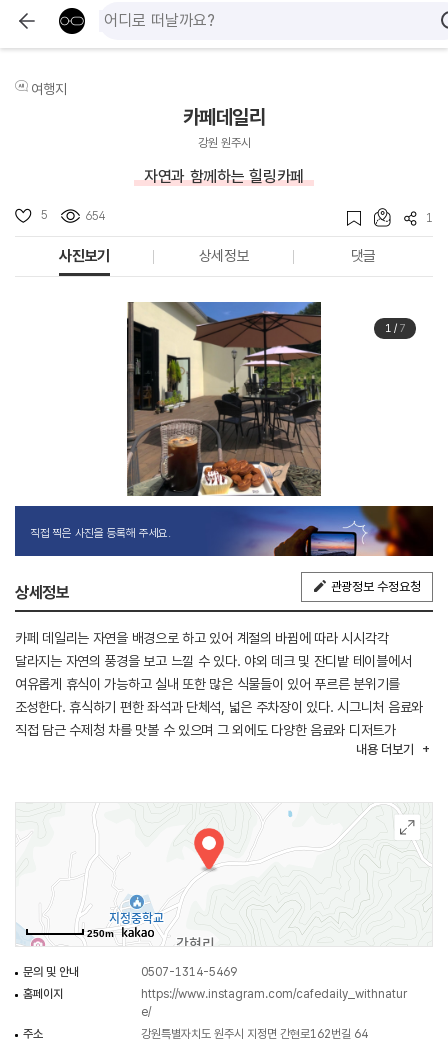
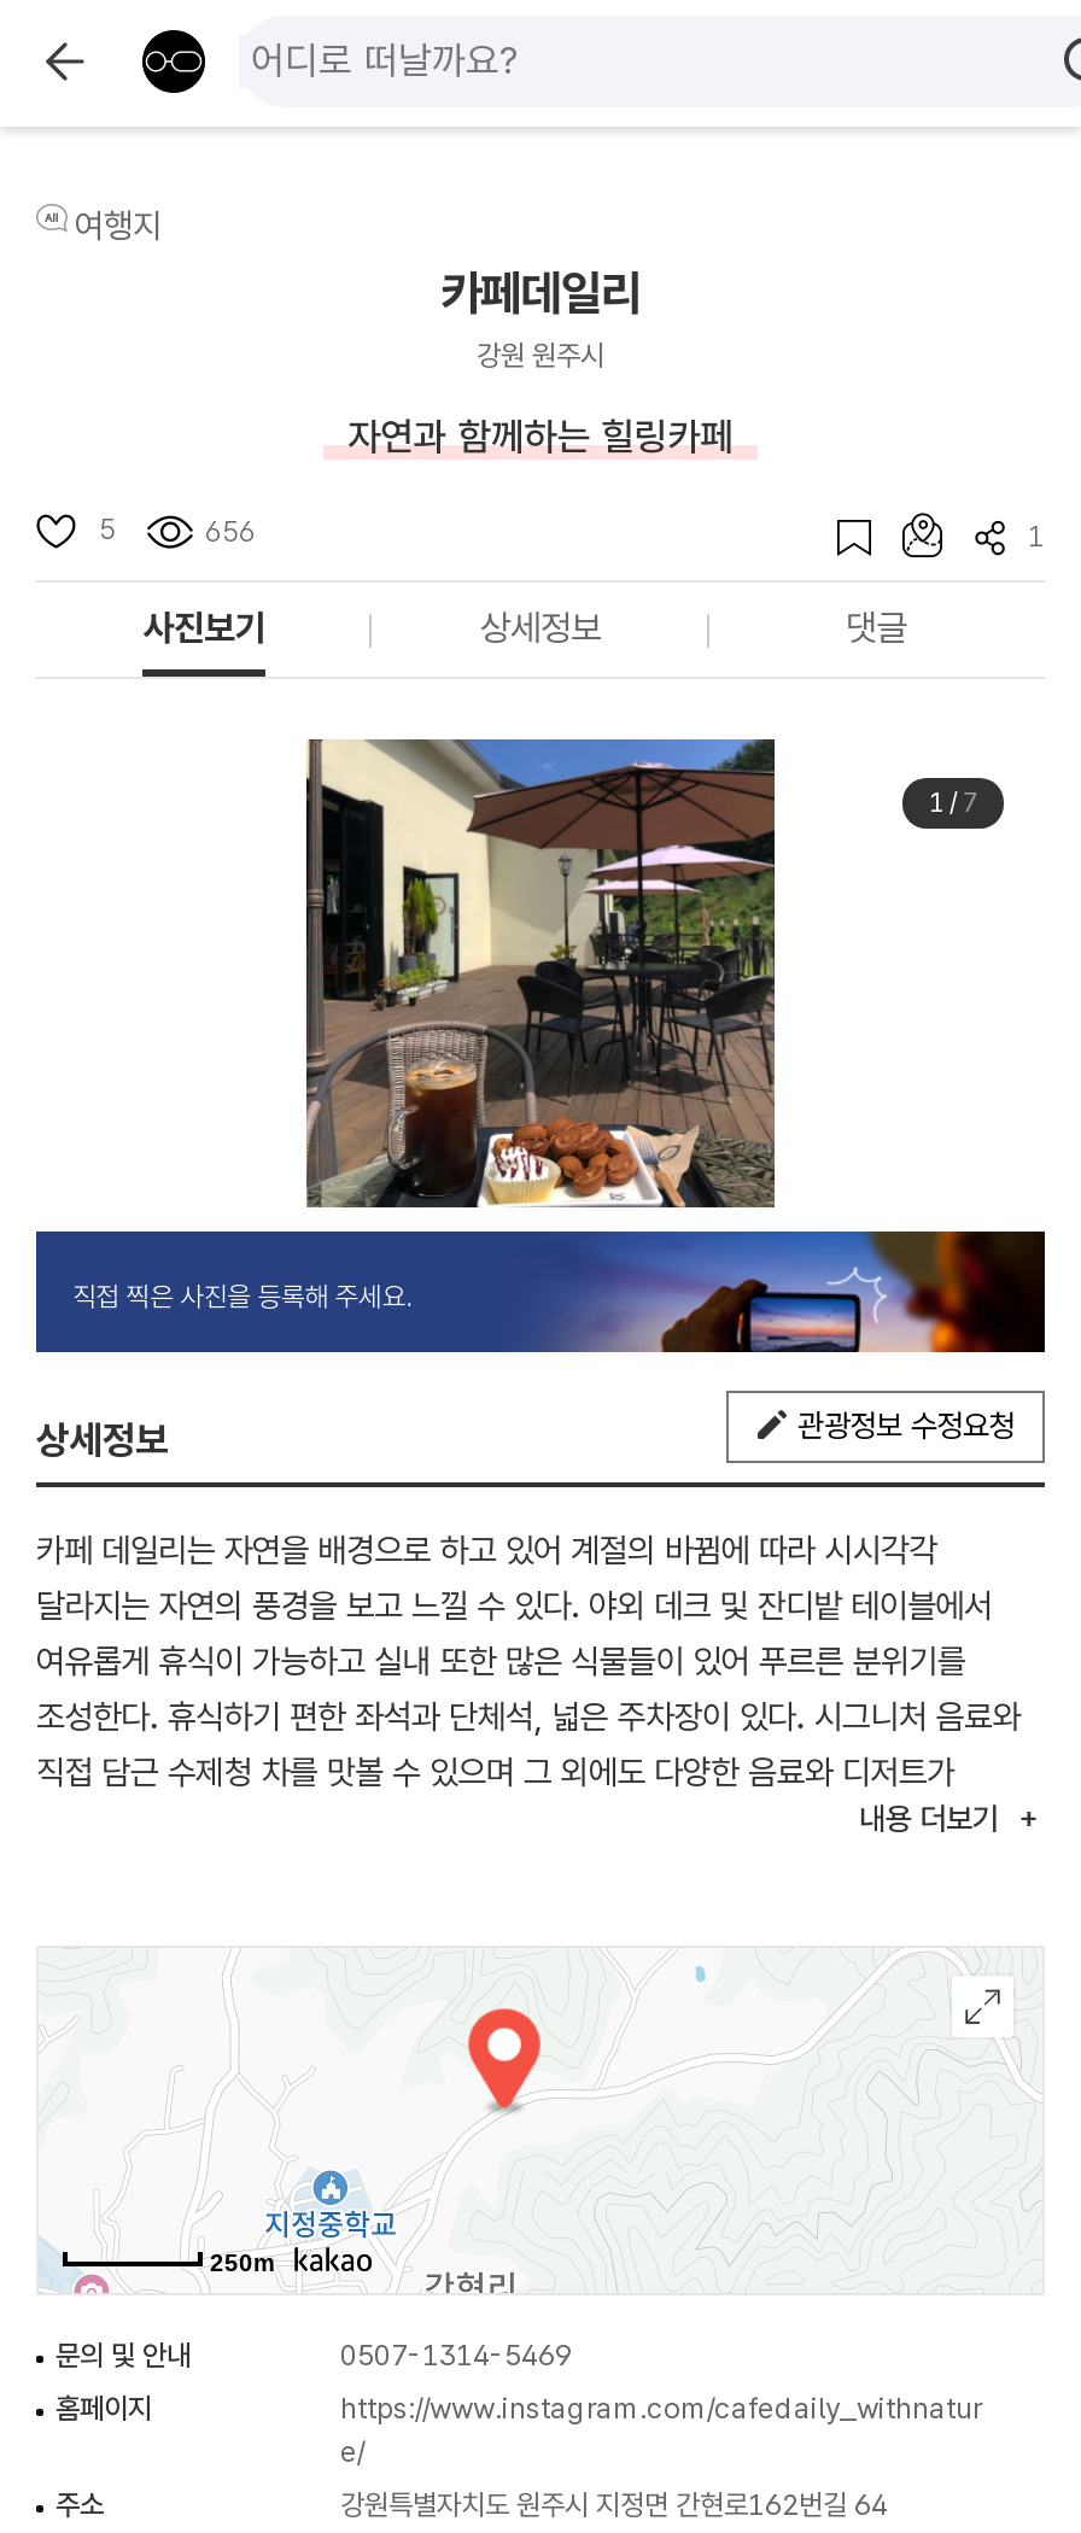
- 654
+ 656
